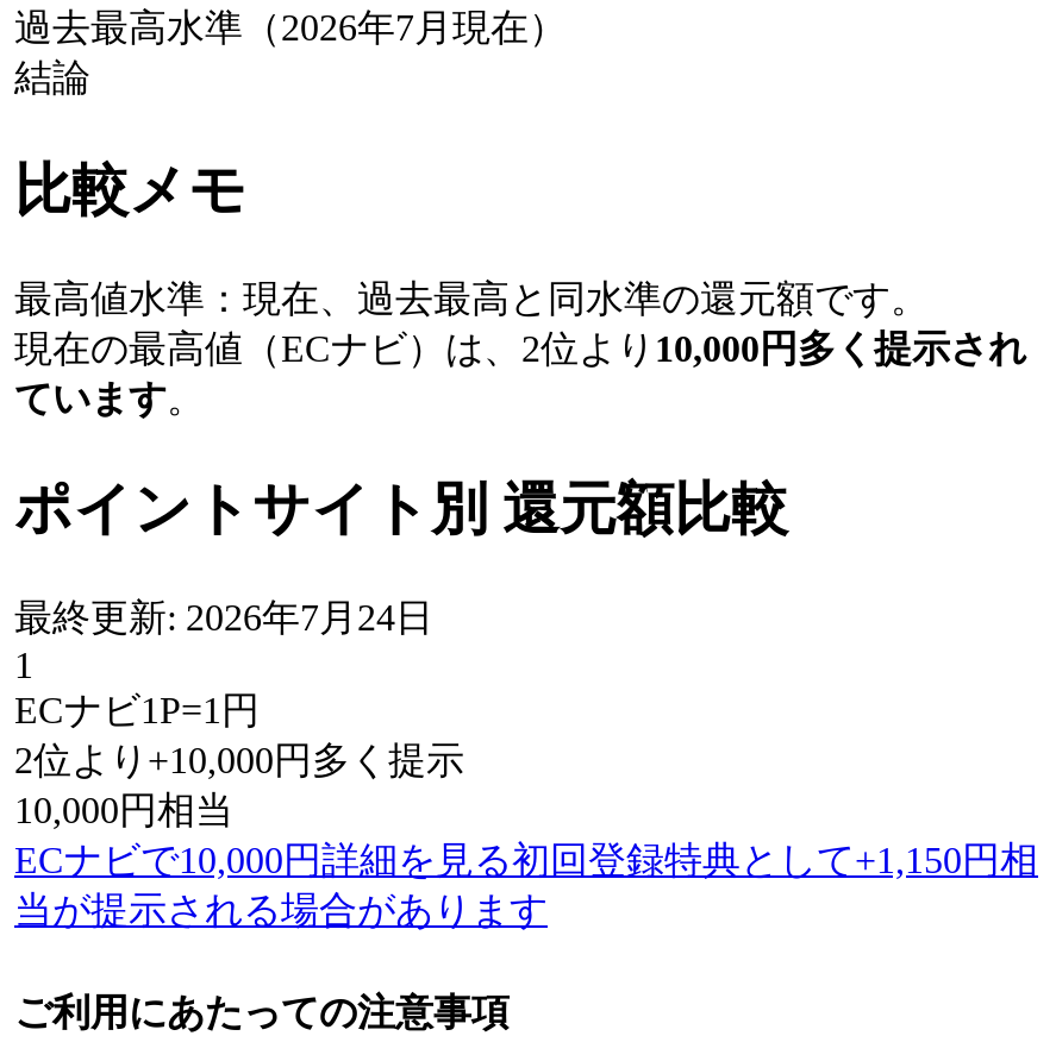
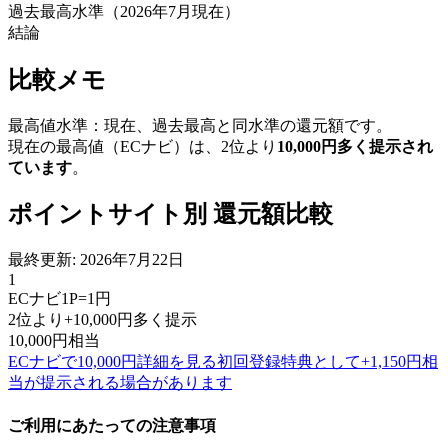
- 最終更新: 2026年7月24日
+ 最終更新: 2026年7月22日
